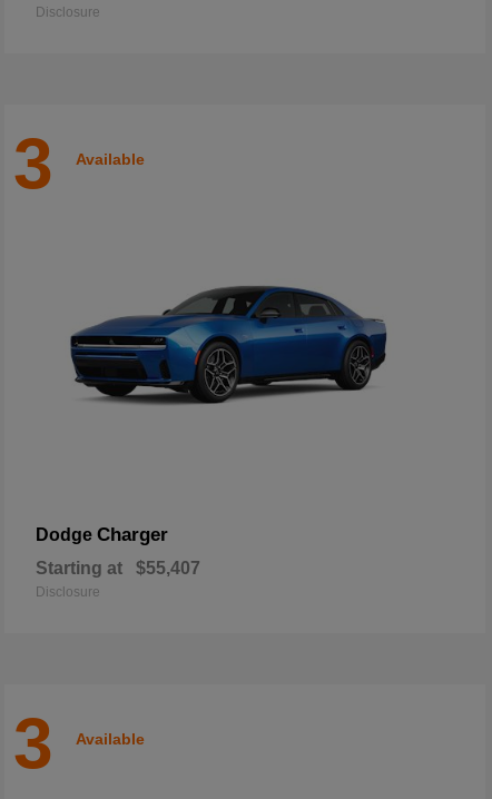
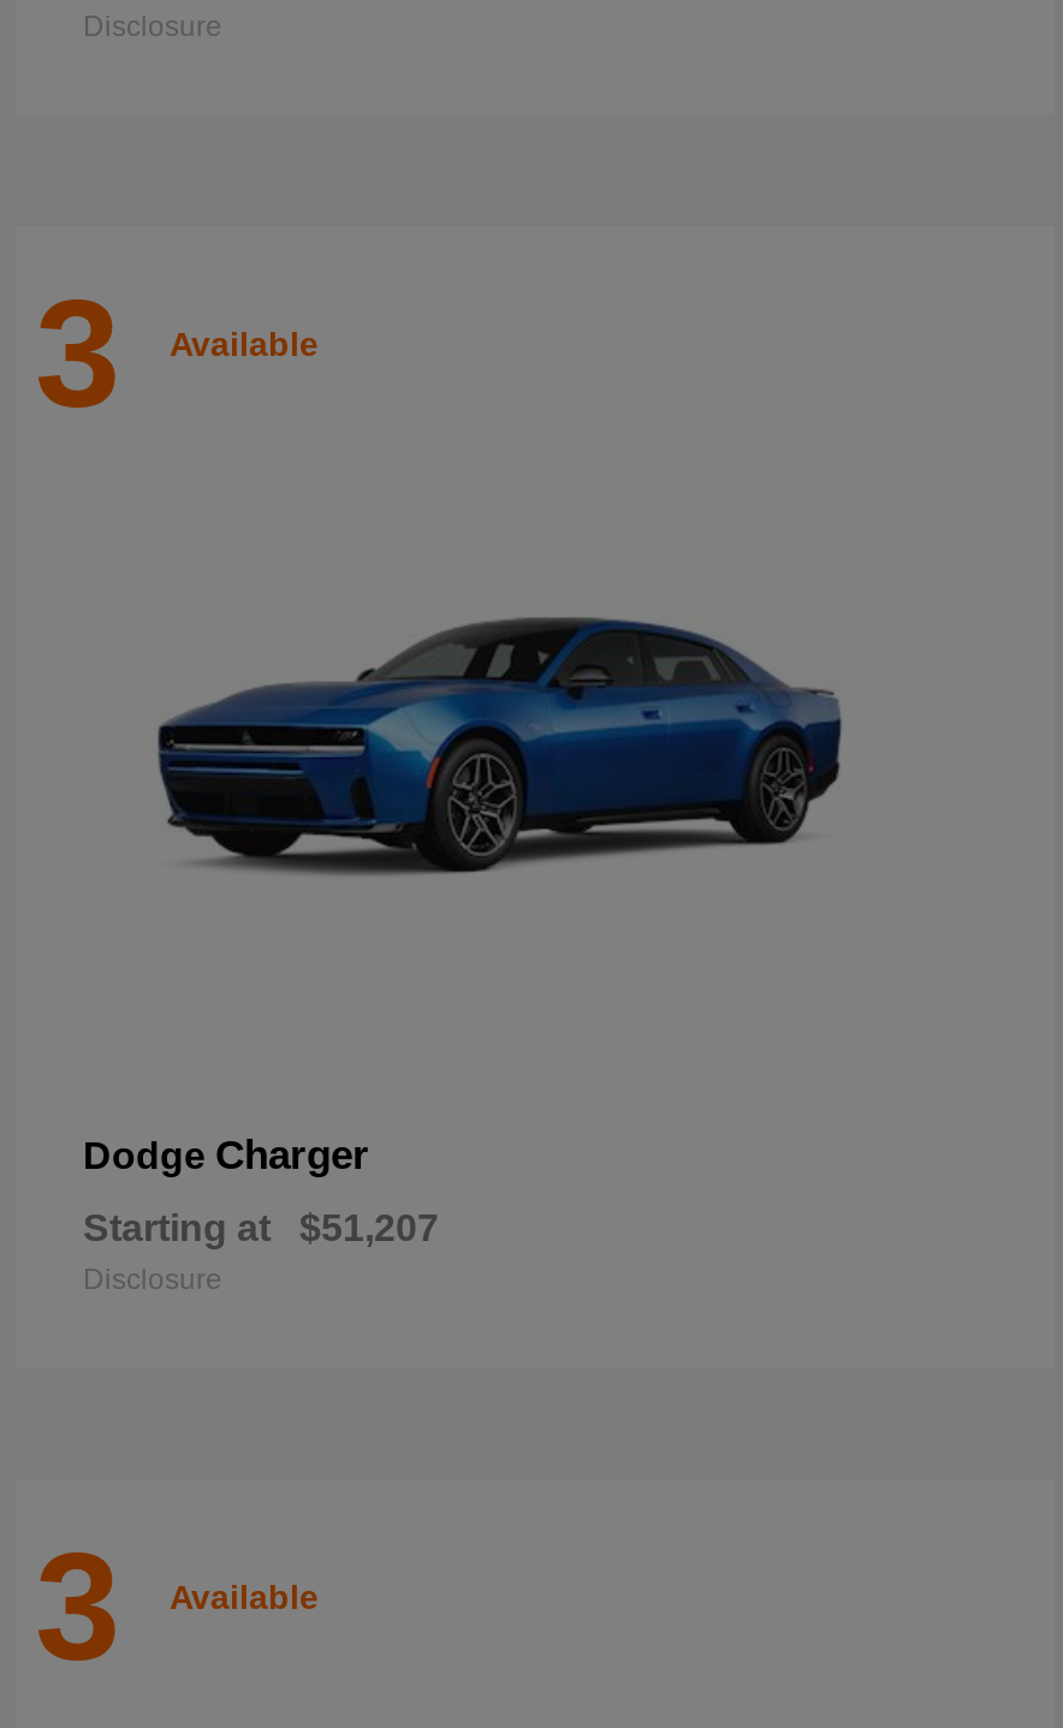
- Starting at $55,407
+ Starting at $51,207
